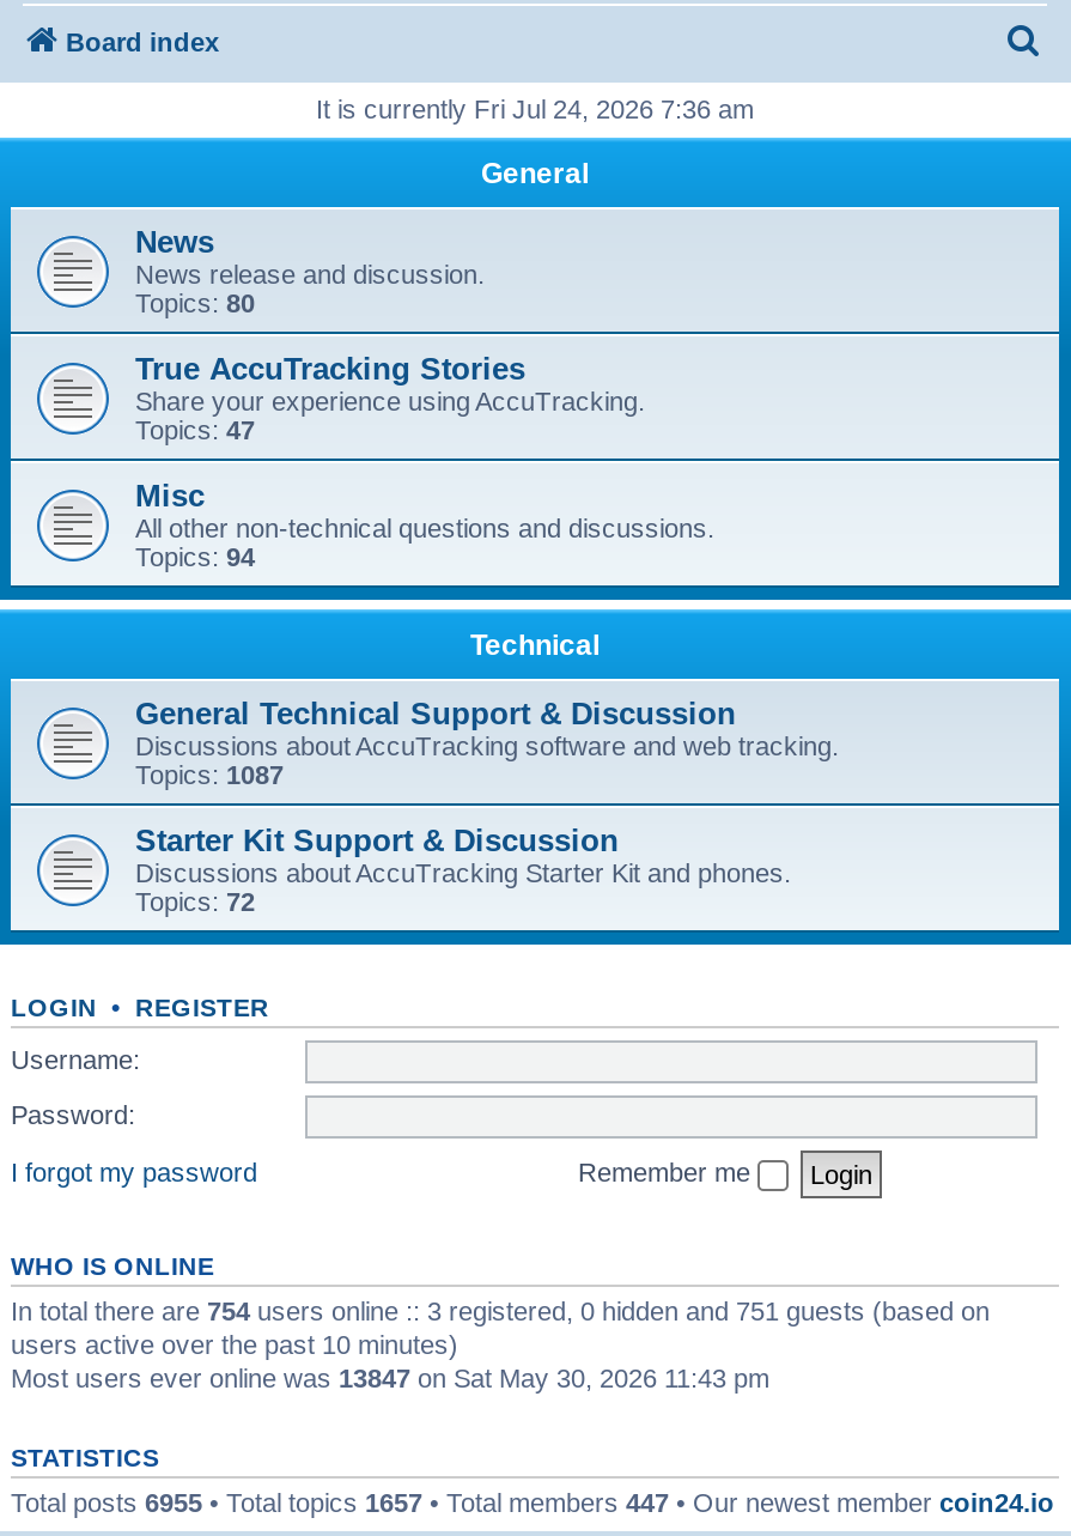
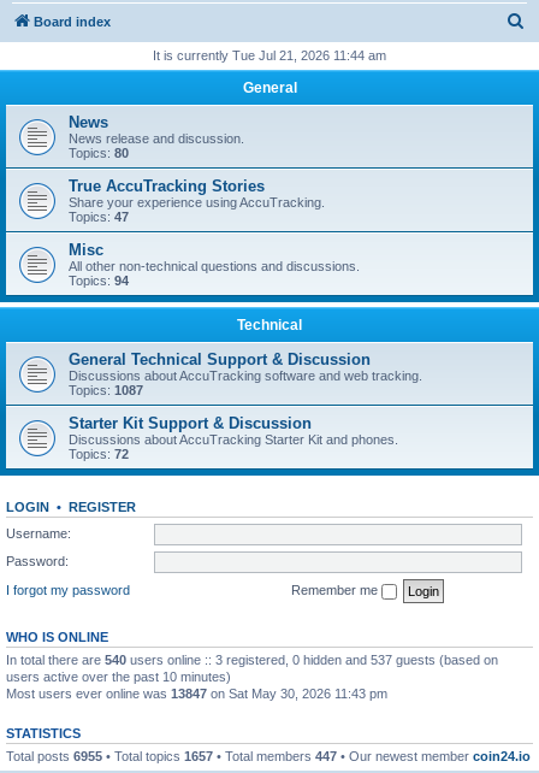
- It is currently Fri Jul 24, 2026 7:36 am
+ It is currently Tue Jul 21, 2026 11:44 am

- In total there are 754 users online :: 3 registered, 0 hidden and 751 guests (based on
+ In total there are 540 users online :: 3 registered, 0 hidden and 537 guests (based on
